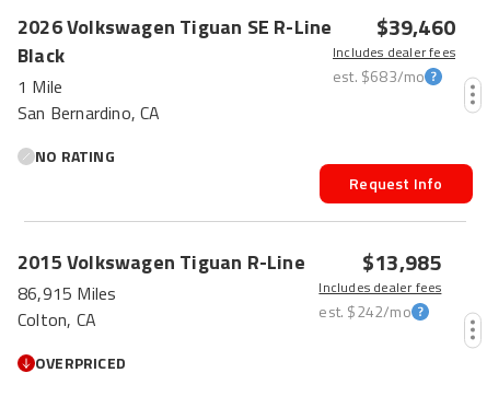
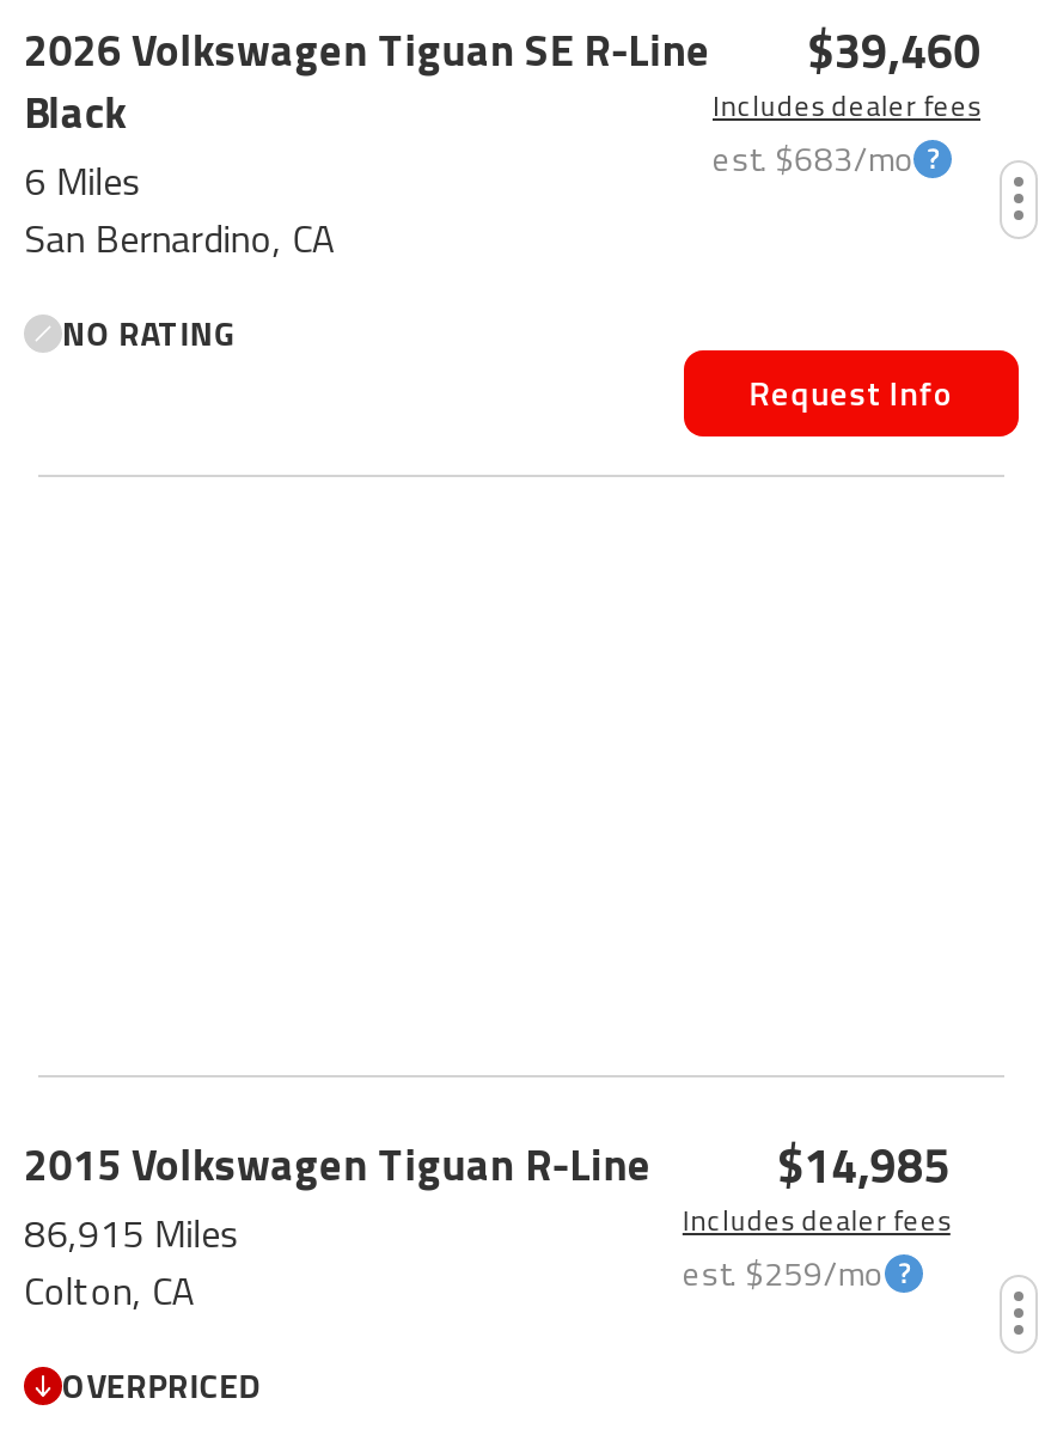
- 1 Mile
+ 6 Miles

- 2015 Volkswagen Tiguan R-Line $13,985
+ 2015 Volkswagen Tiguan R-Line $14,985

- est. $242/mo
+ est. $259/mo
